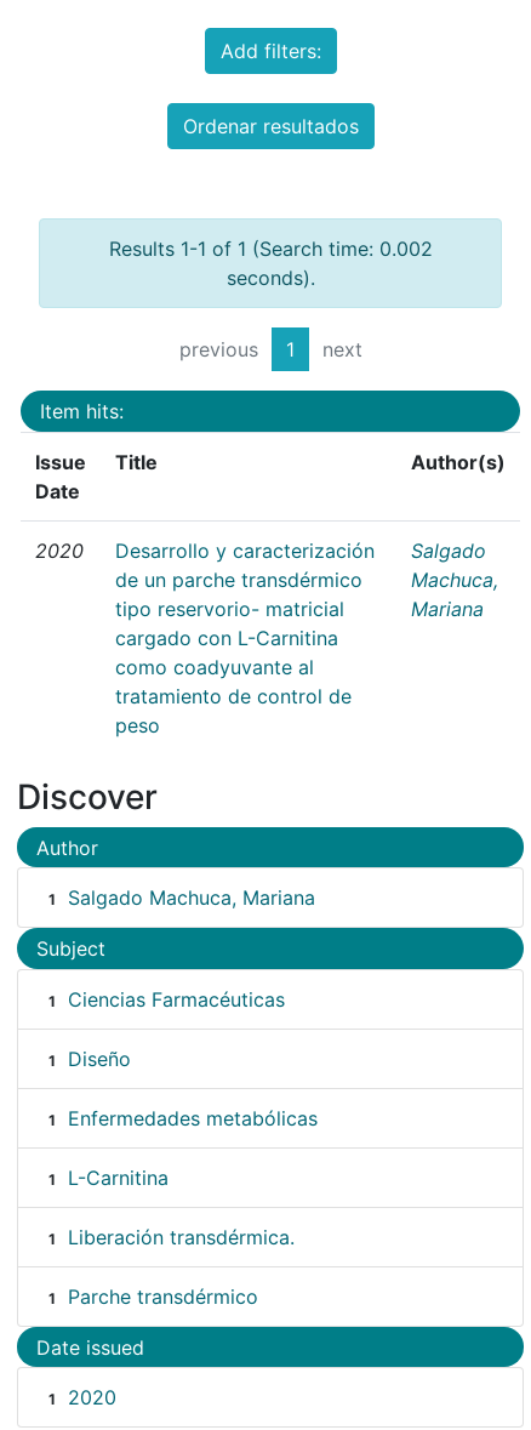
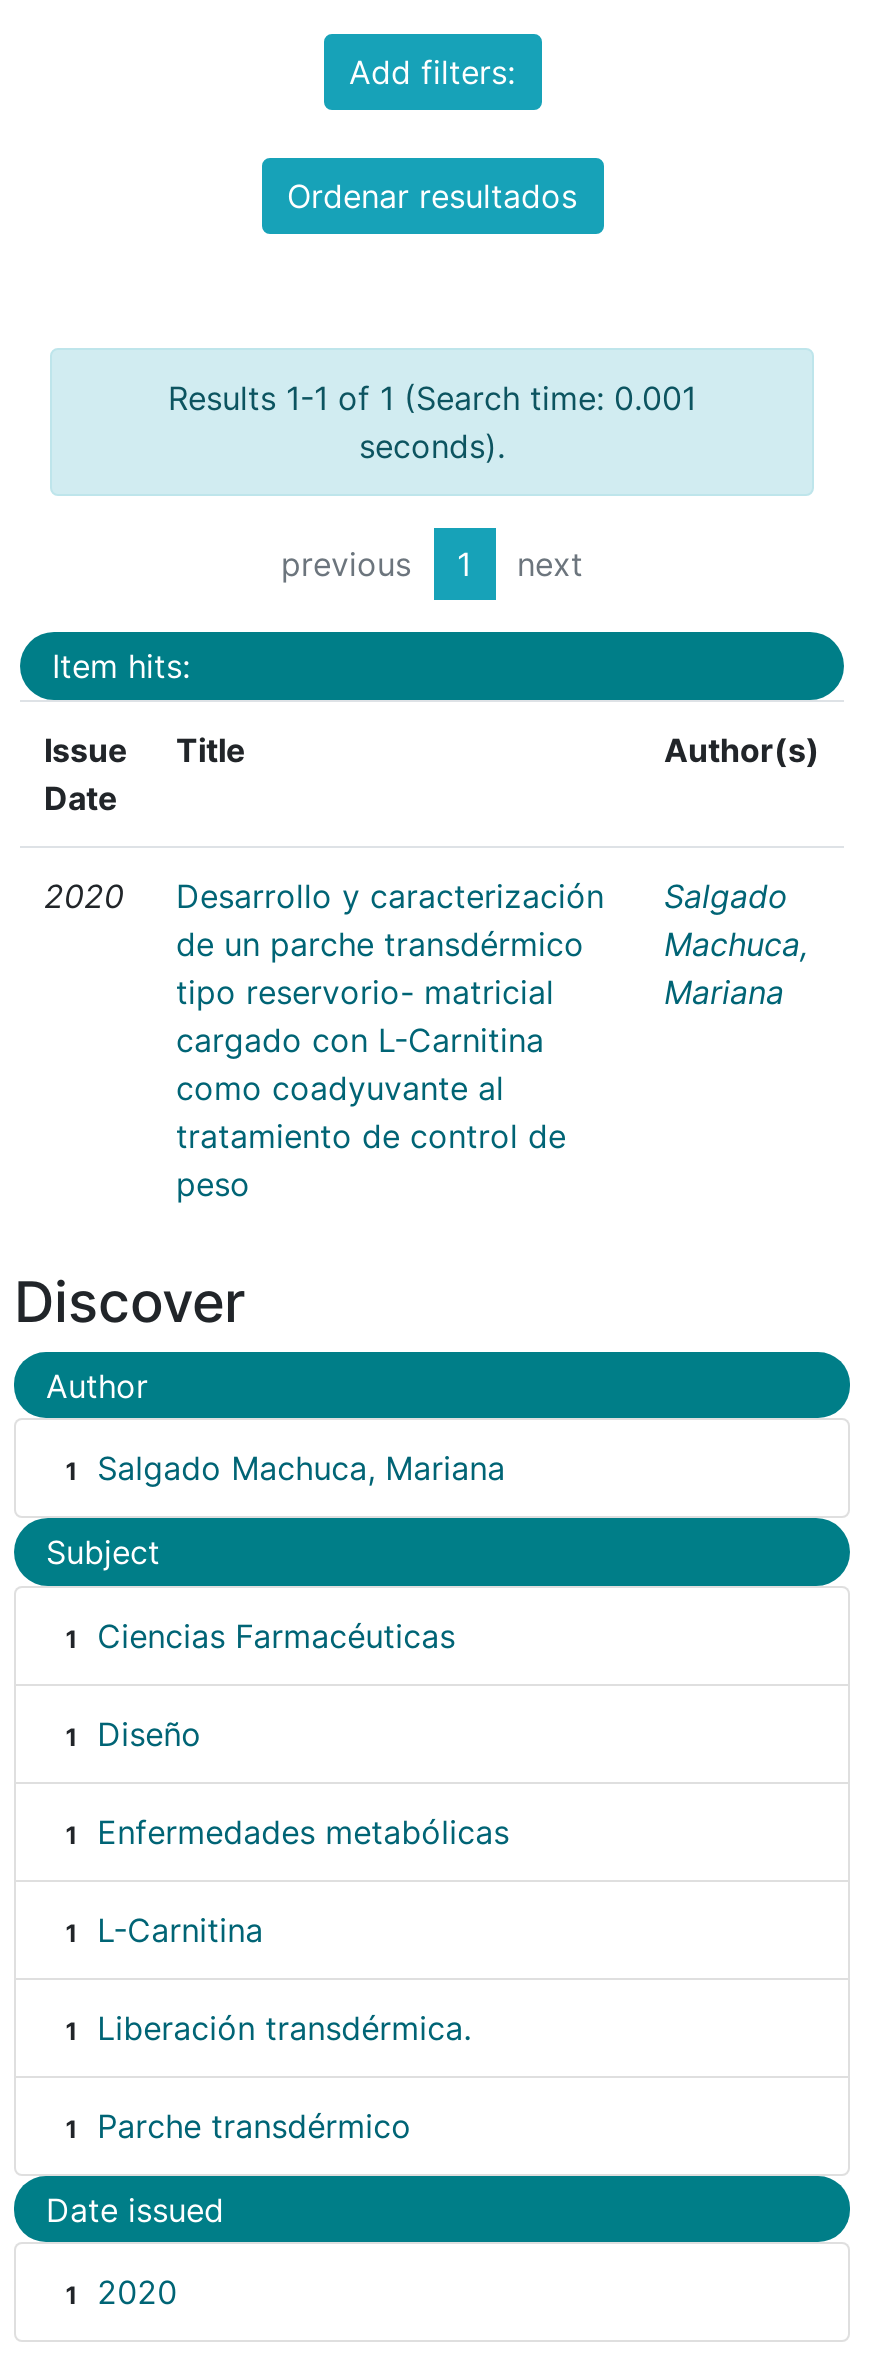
- Results 1-1 of 1 (Search time: 0.002
+ Results 1-1 of 1 (Search time: 0.001
